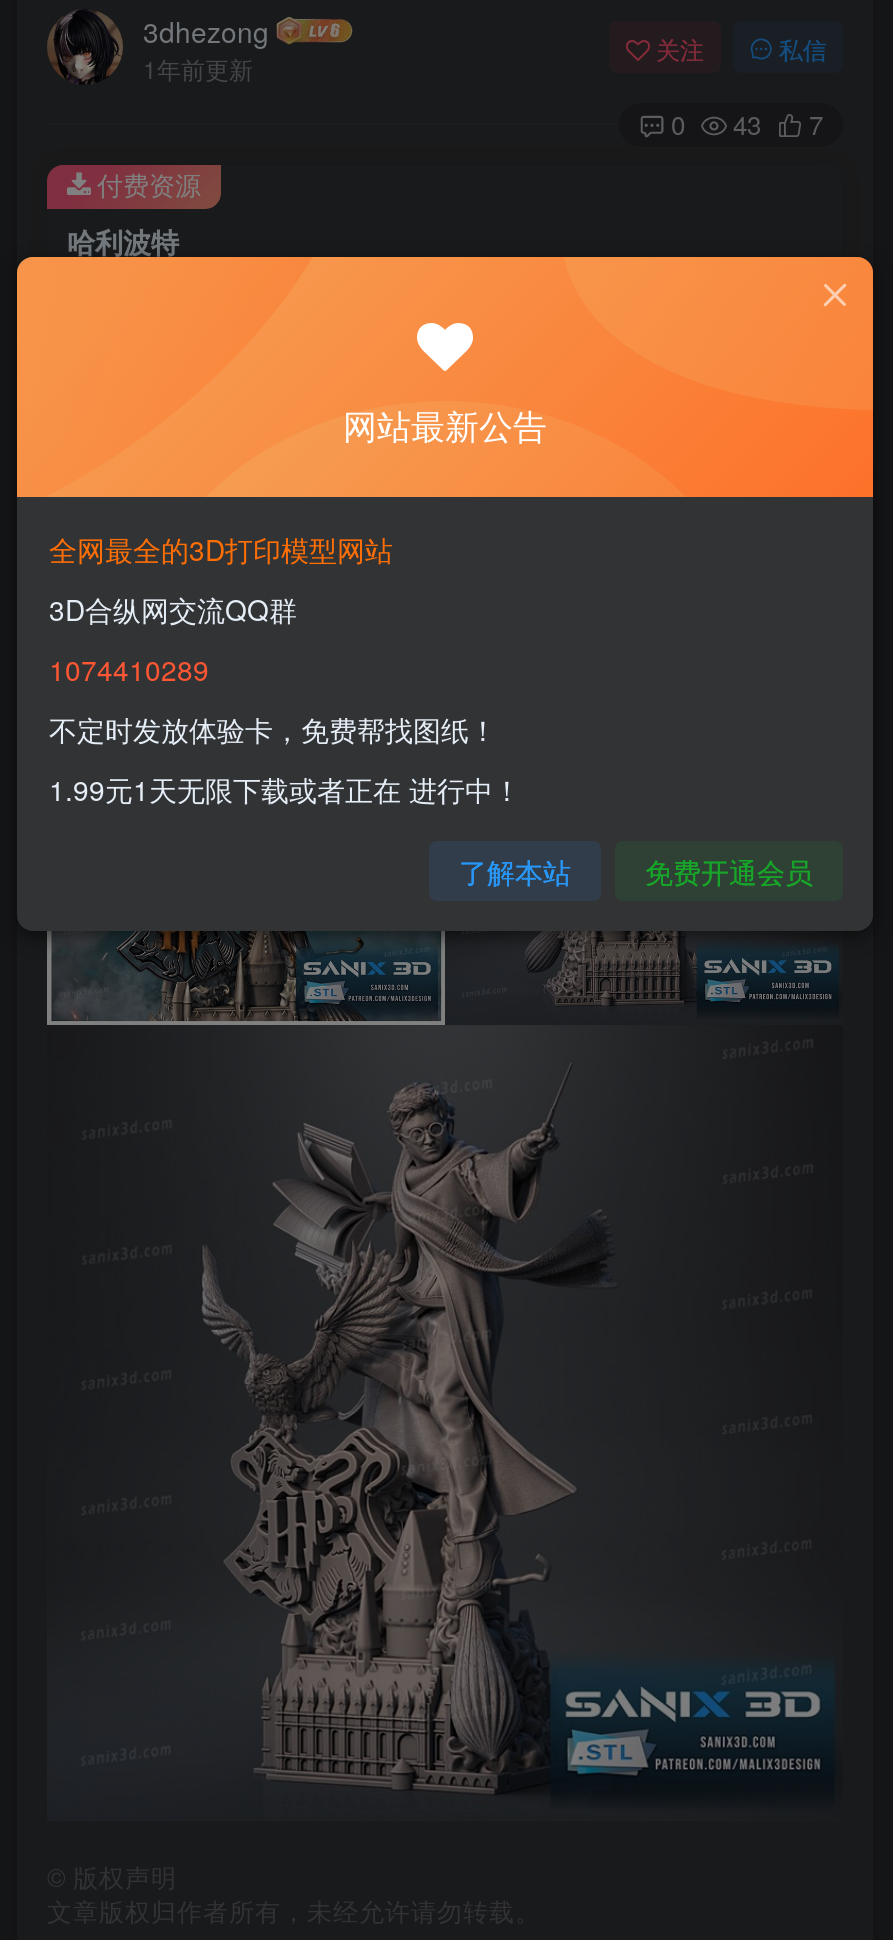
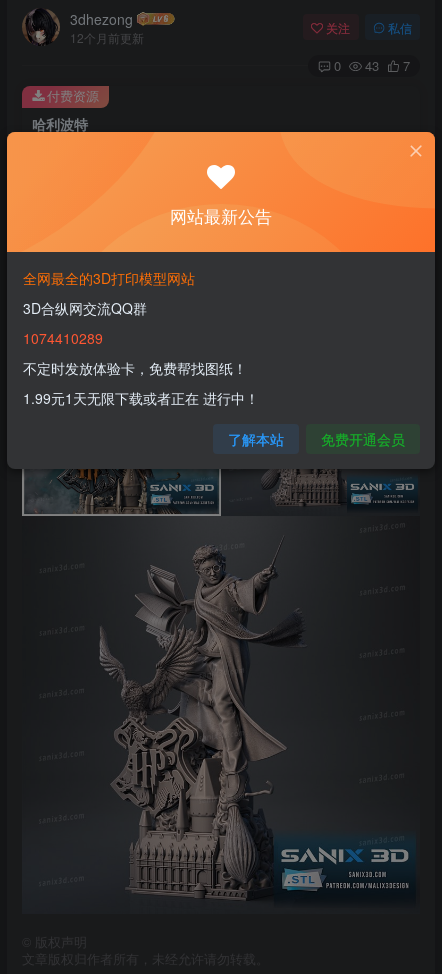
- 1年前更新
+ 12个月前更新
